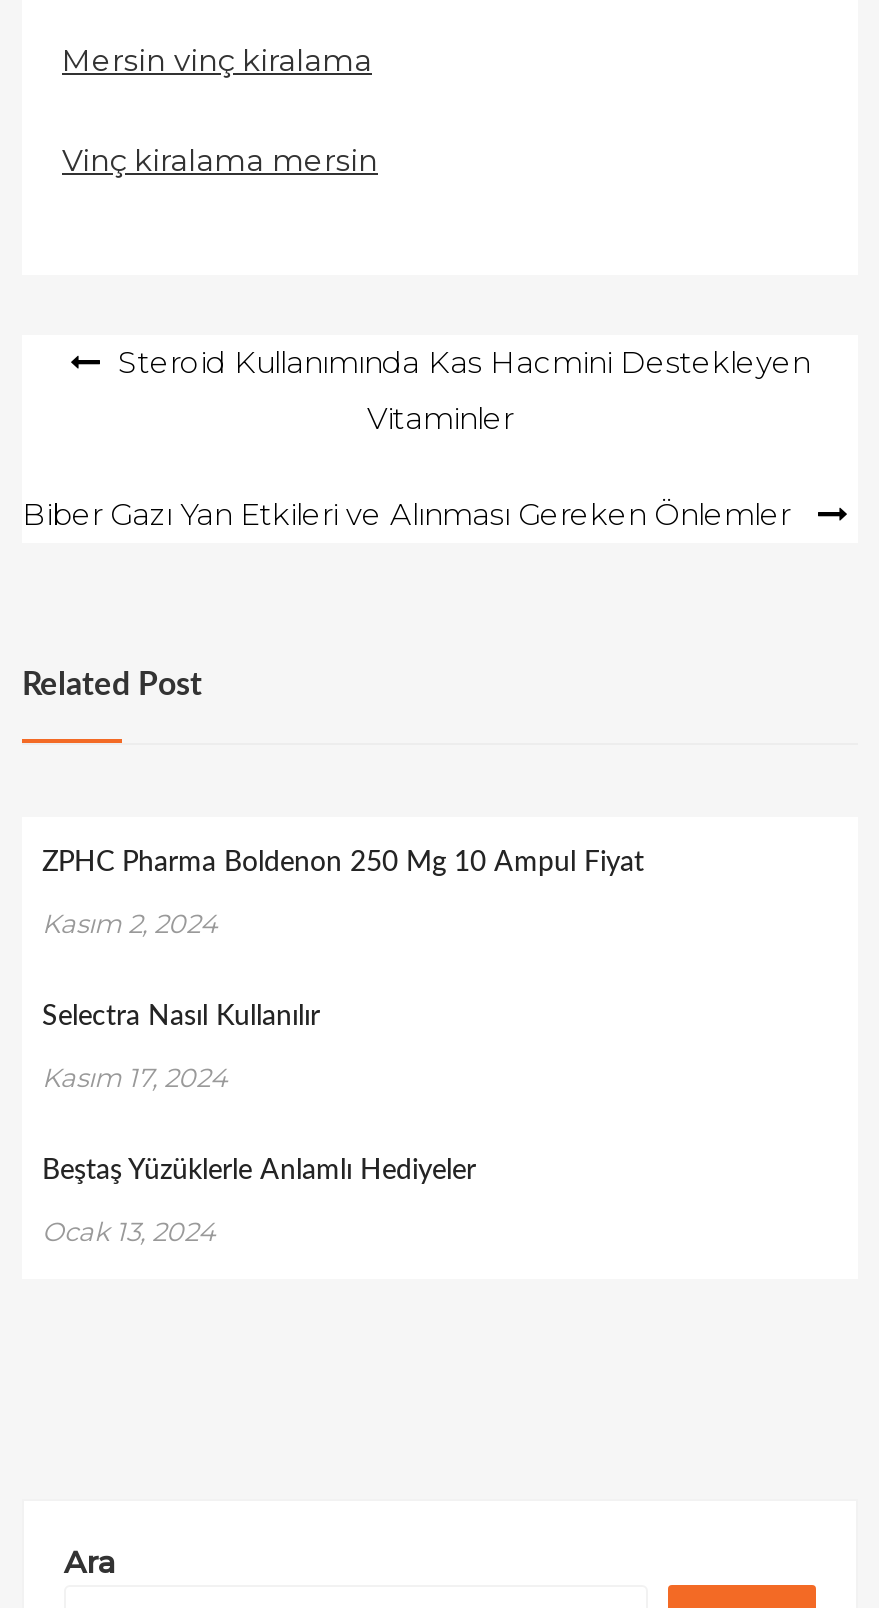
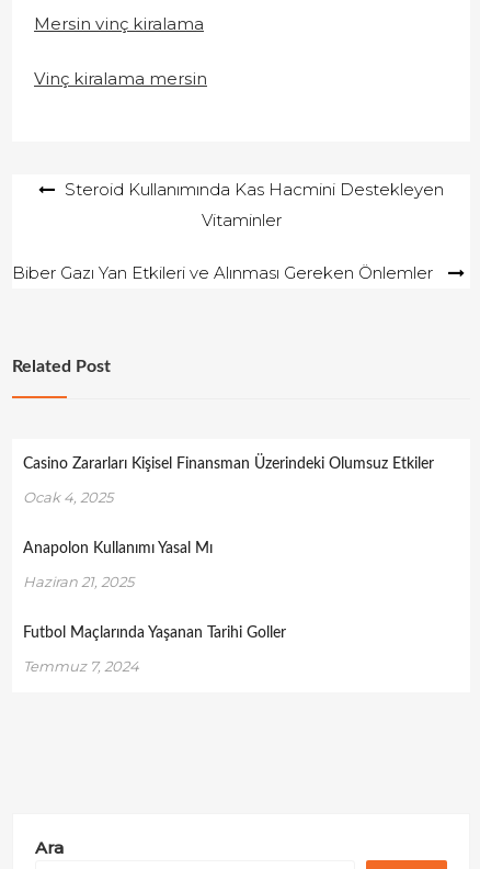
- ZPHC Pharma Boldenon 250 Mg 10 Ampul Fiyat
+ Casino Zararları Kişisel Finansman Üzerindeki Olumsuz Etkiler

- Kasım 2, 2024
+ Ocak 4, 2025

- Selectra Nasıl Kullanılır
+ Anapolon Kullanımı Yasal Mı

- Kasım 17, 2024
+ Haziran 21, 2025

- Beştaş Yüzüklerle Anlamlı Hediyeler
+ Futbol Maçlarında Yaşanan Tarihi Goller

- Ocak 13, 2024
+ Temmuz 7, 2024
